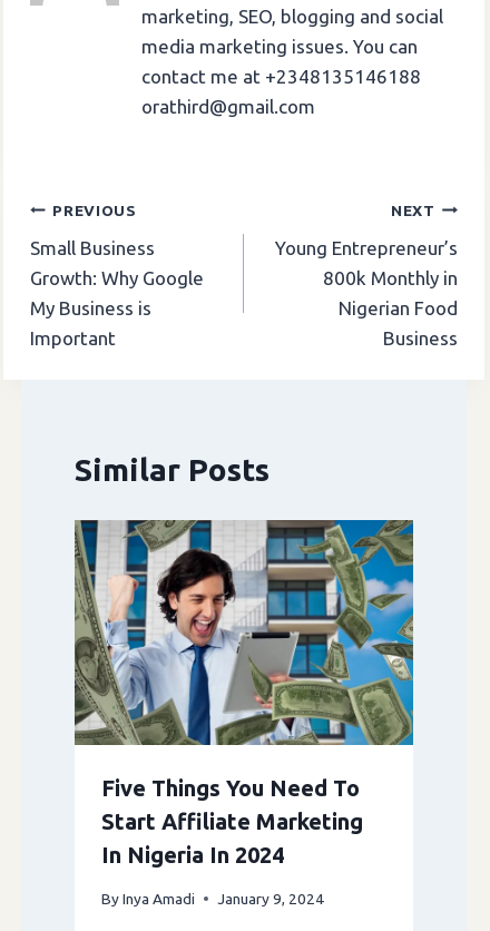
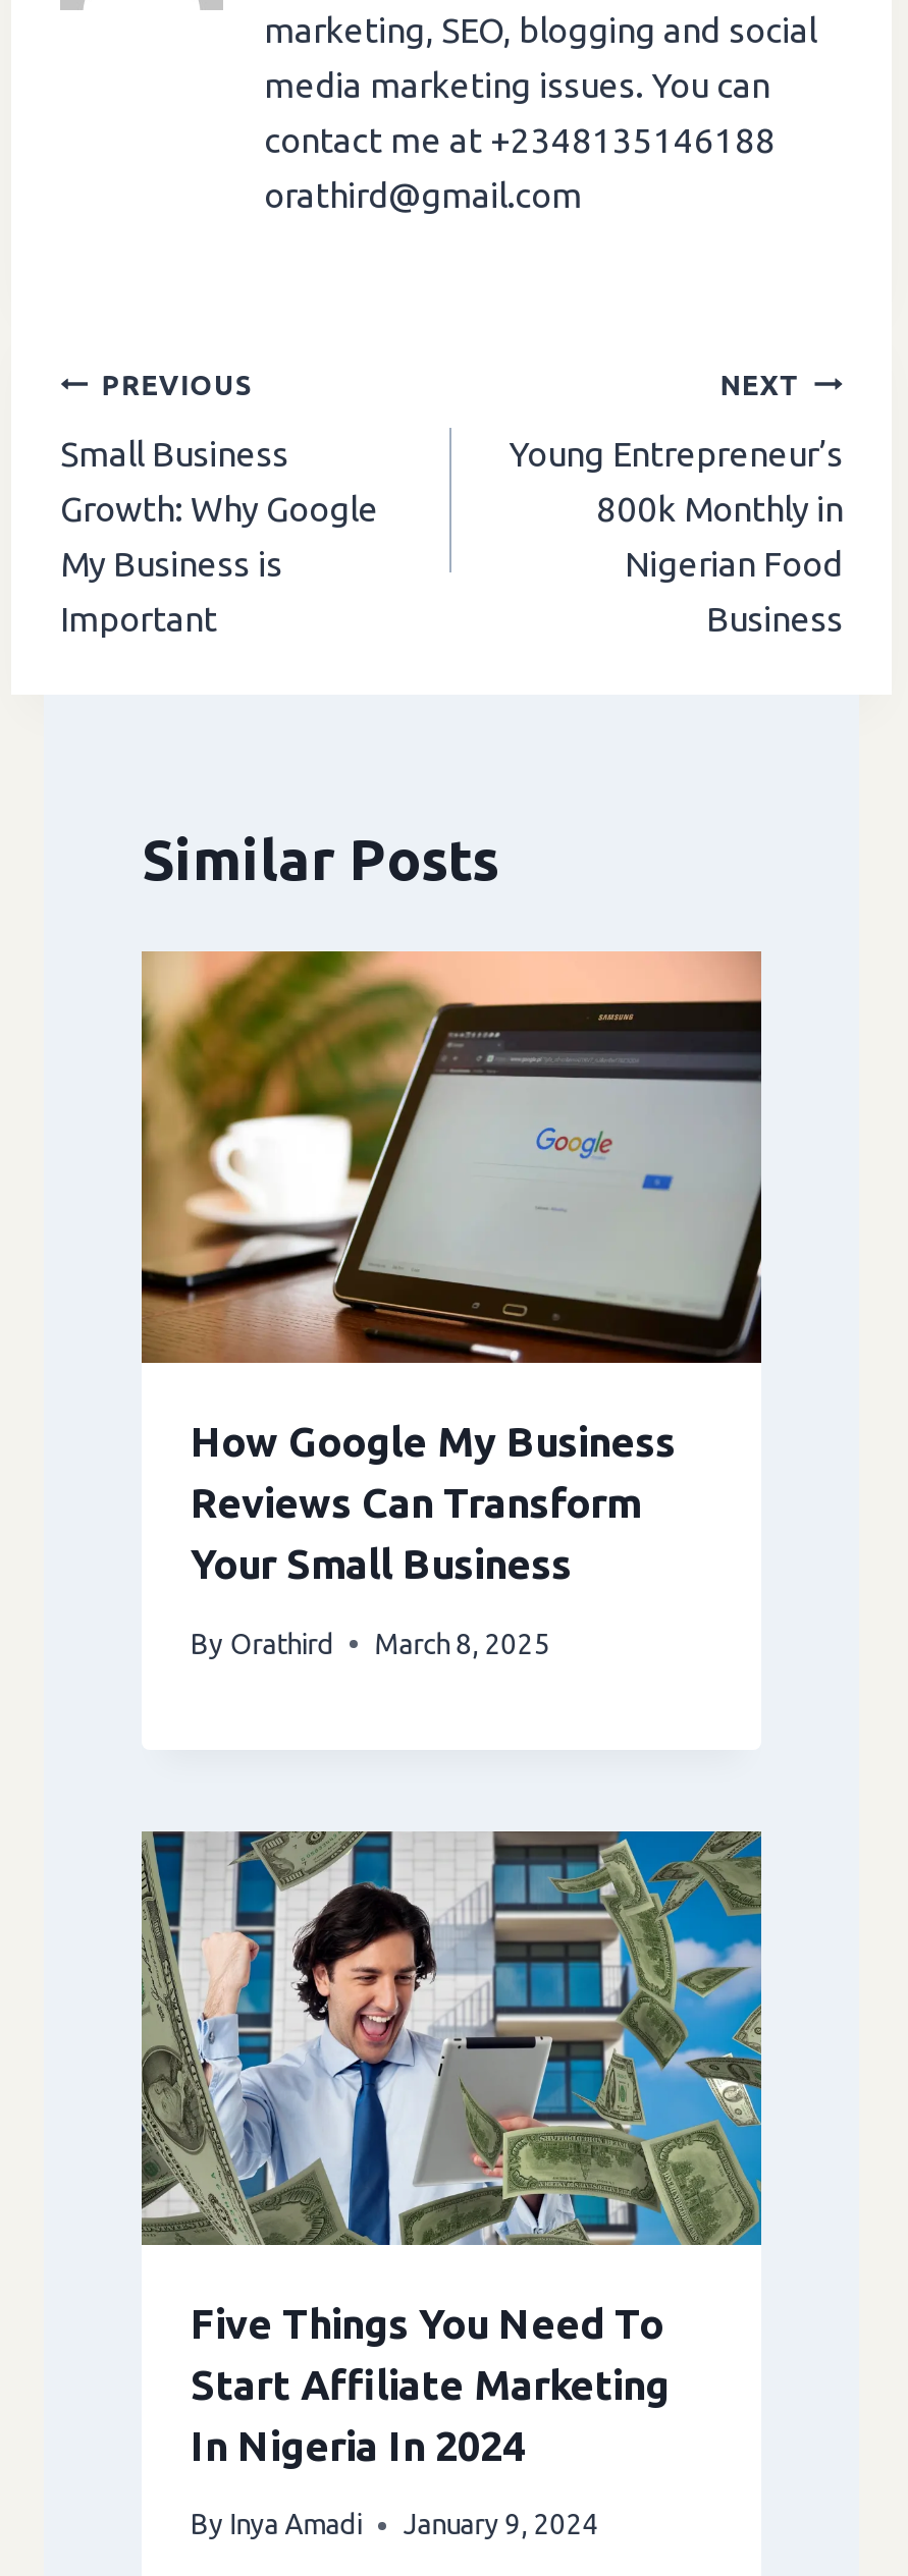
+ [image]
+ How Google My Business
+ Reviews Can Transform
+ Your Small Business
+ By Orathird
+ March 8, 2025
